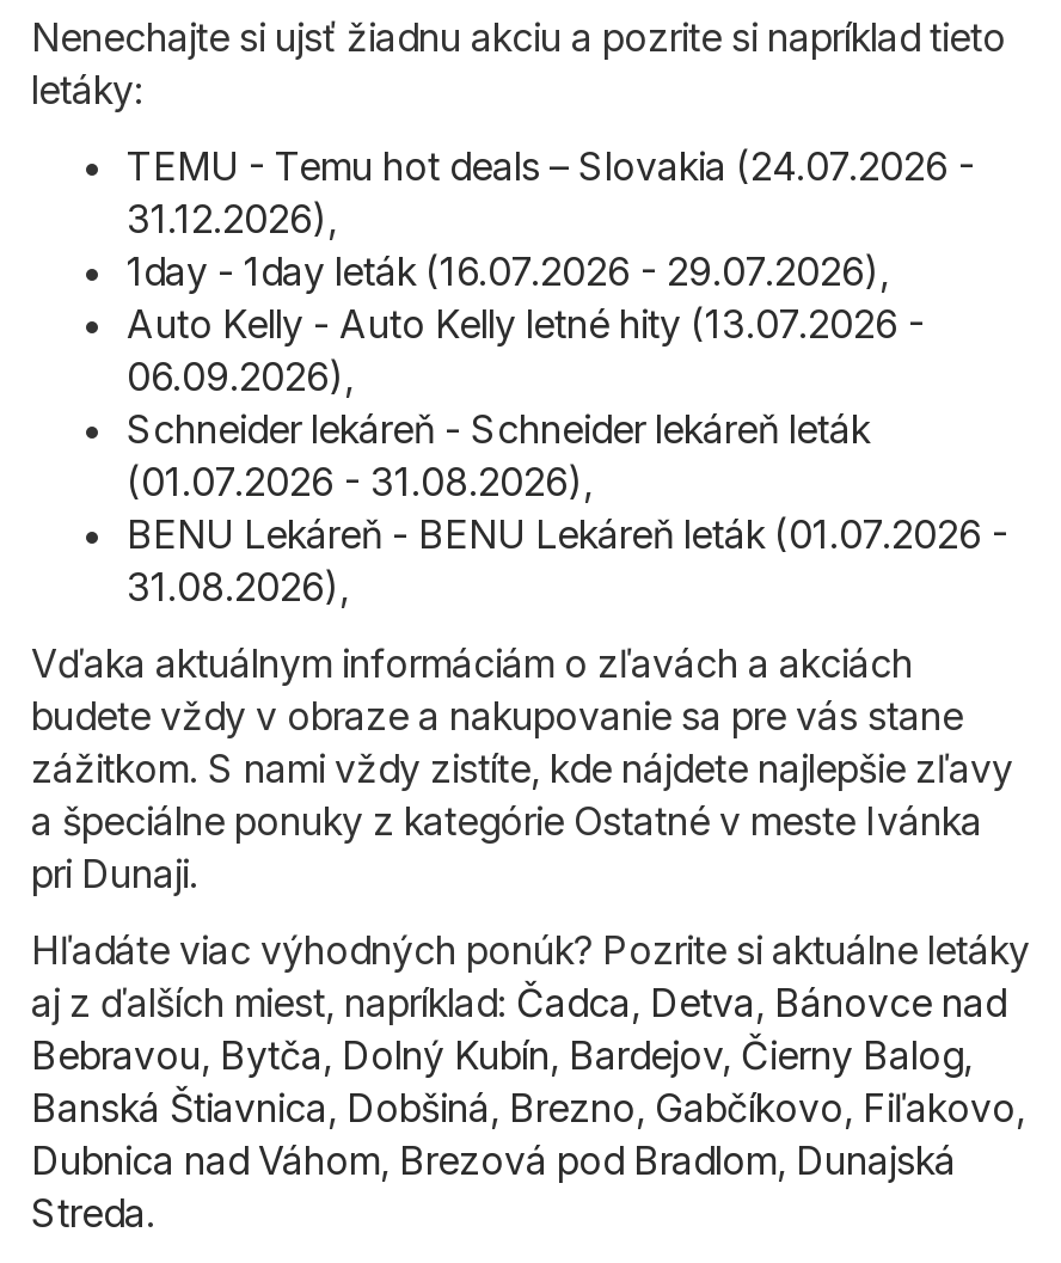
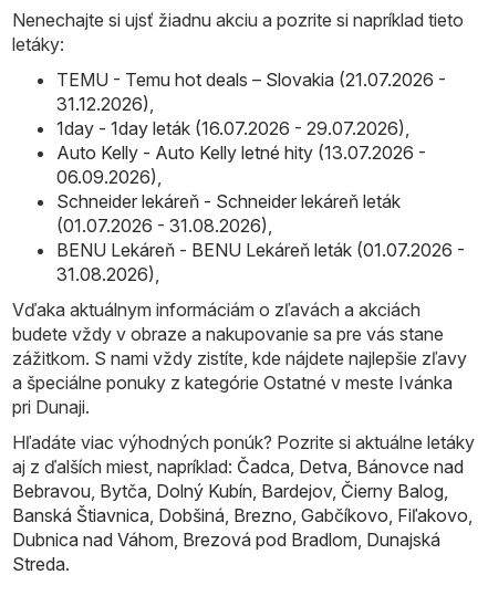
- TEMU - Temu hot deals – Slovakia (24.07.2026 -
+ TEMU - Temu hot deals – Slovakia (21.07.2026 -
